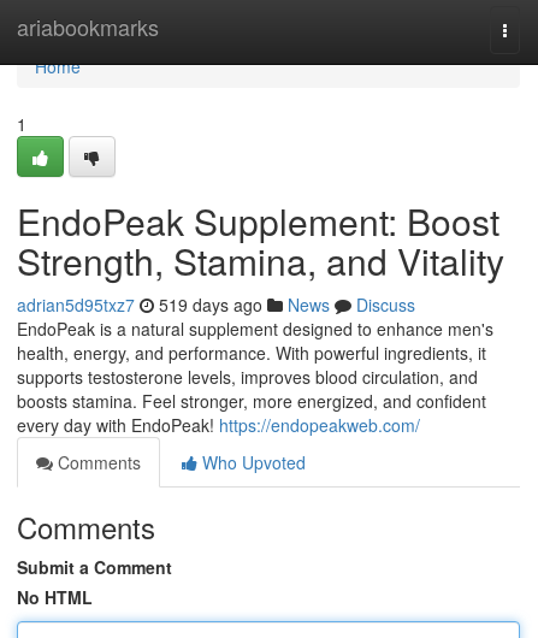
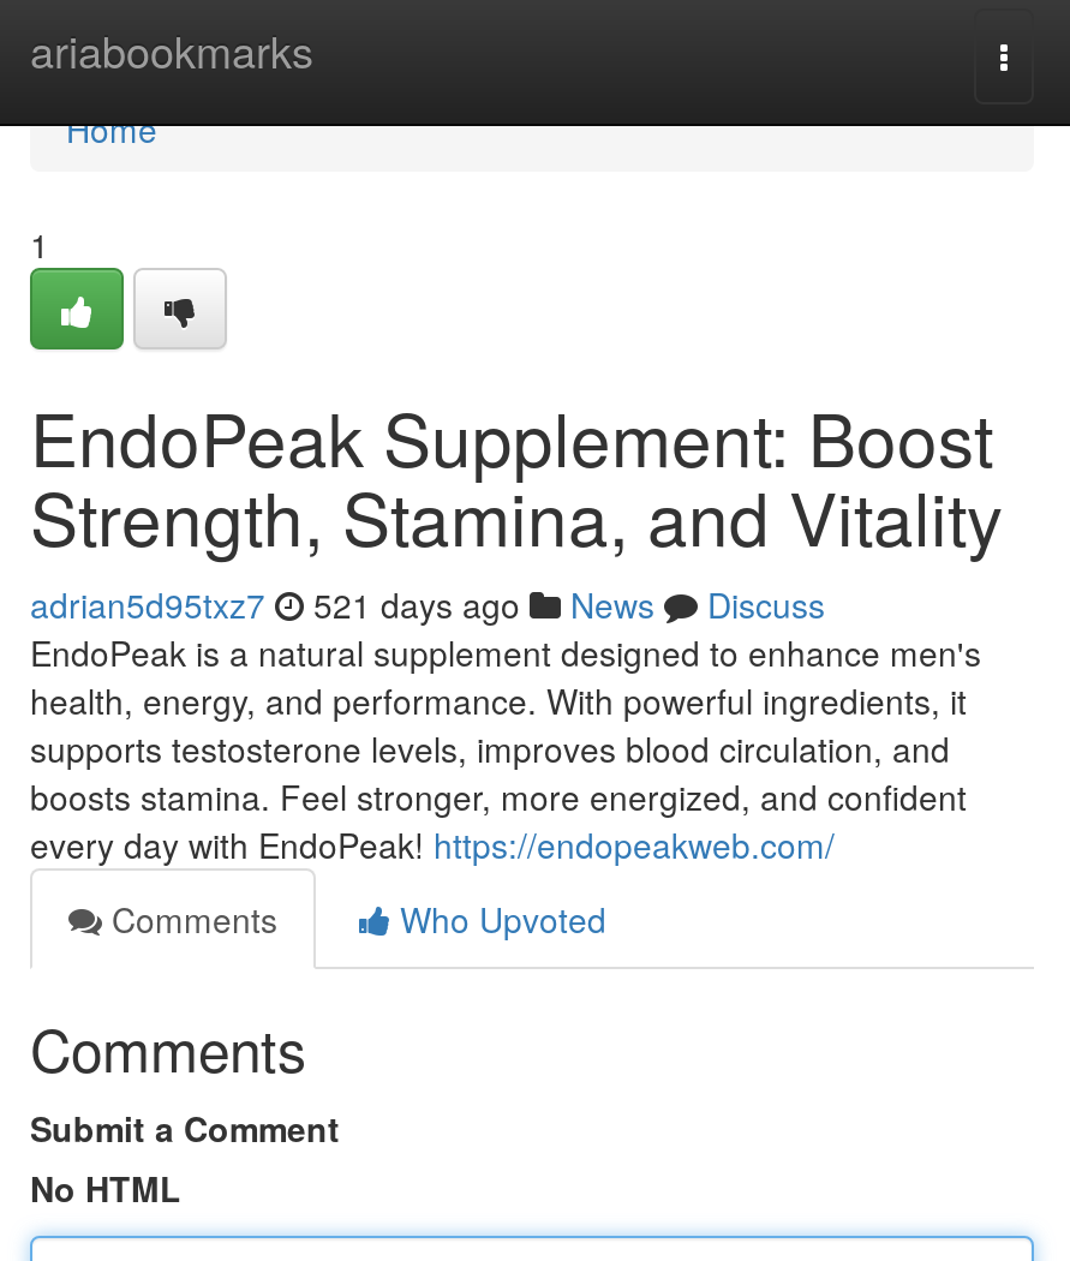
- adrian5d95txz7 519 days ago News Discuss
+ adrian5d95txz7 521 days ago News Discuss
